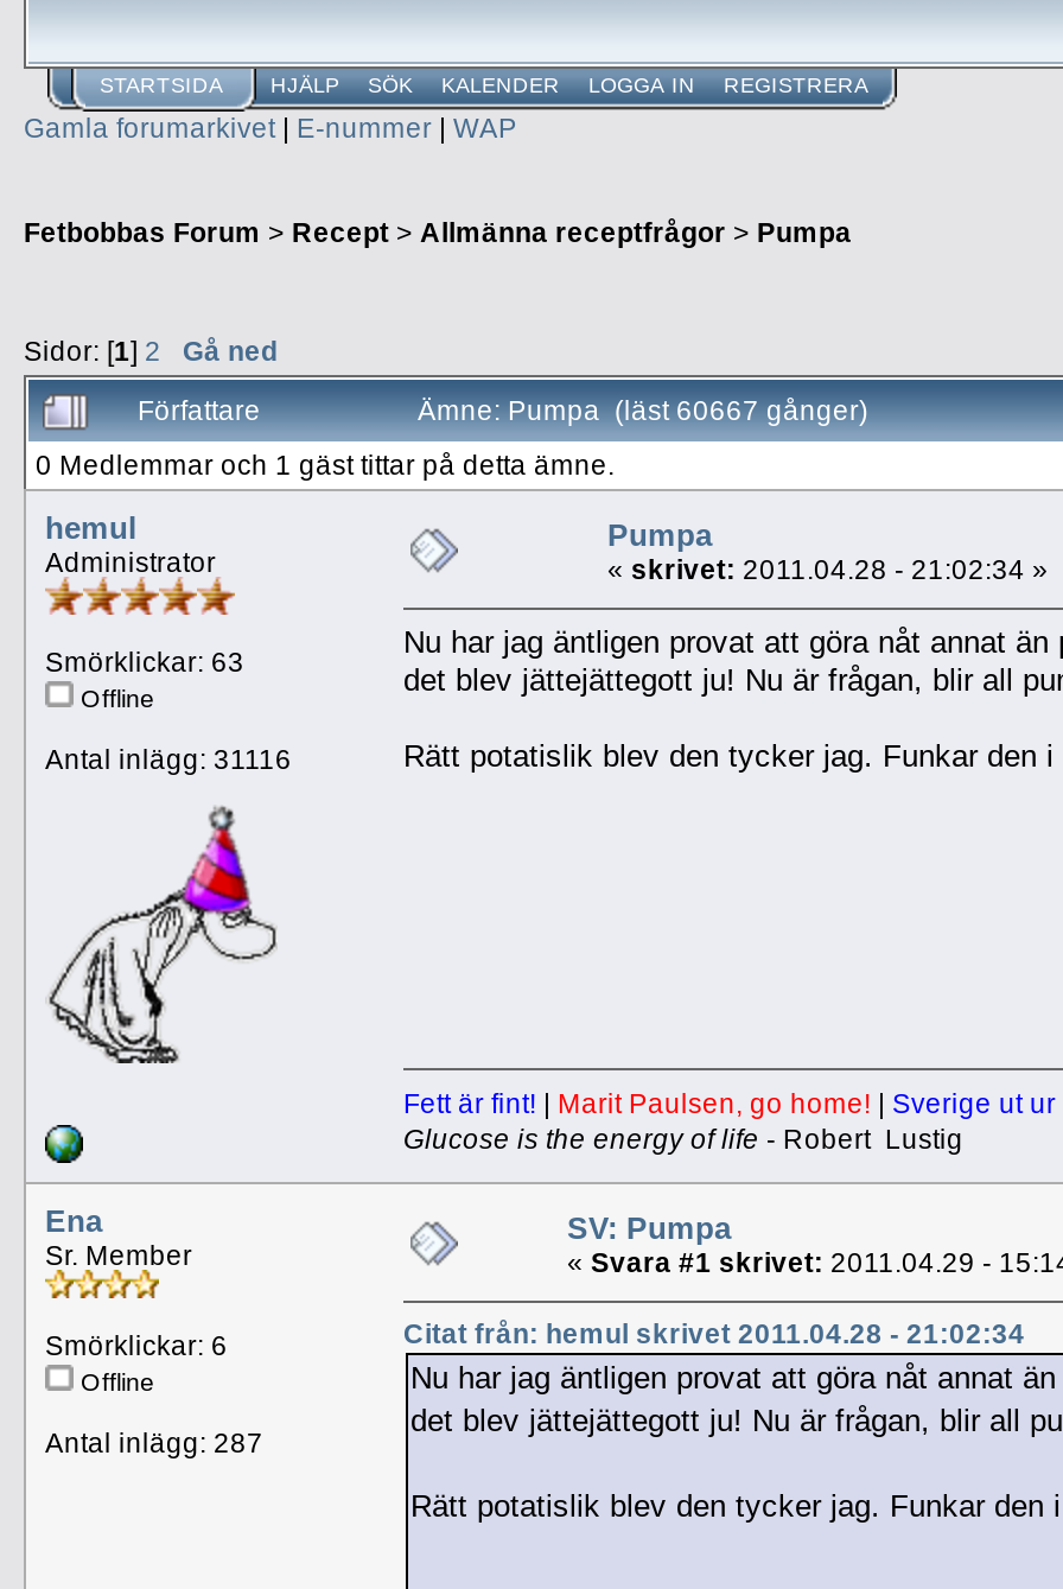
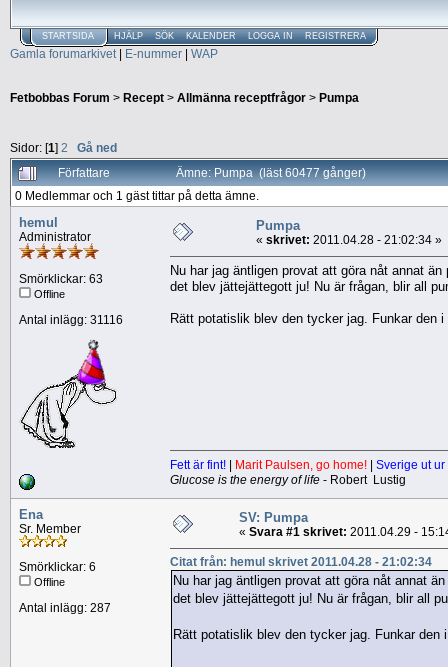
- Ämne: Pumpa (läst 60667 gånger)
+ Ämne: Pumpa (läst 60477 gånger)
